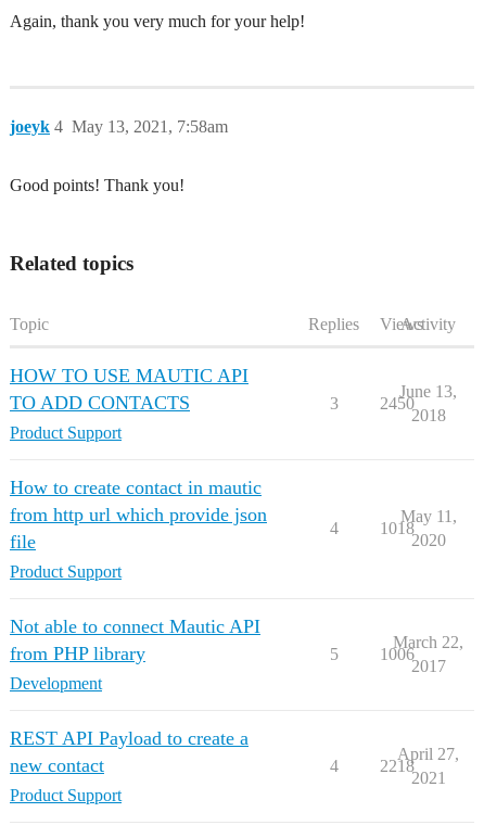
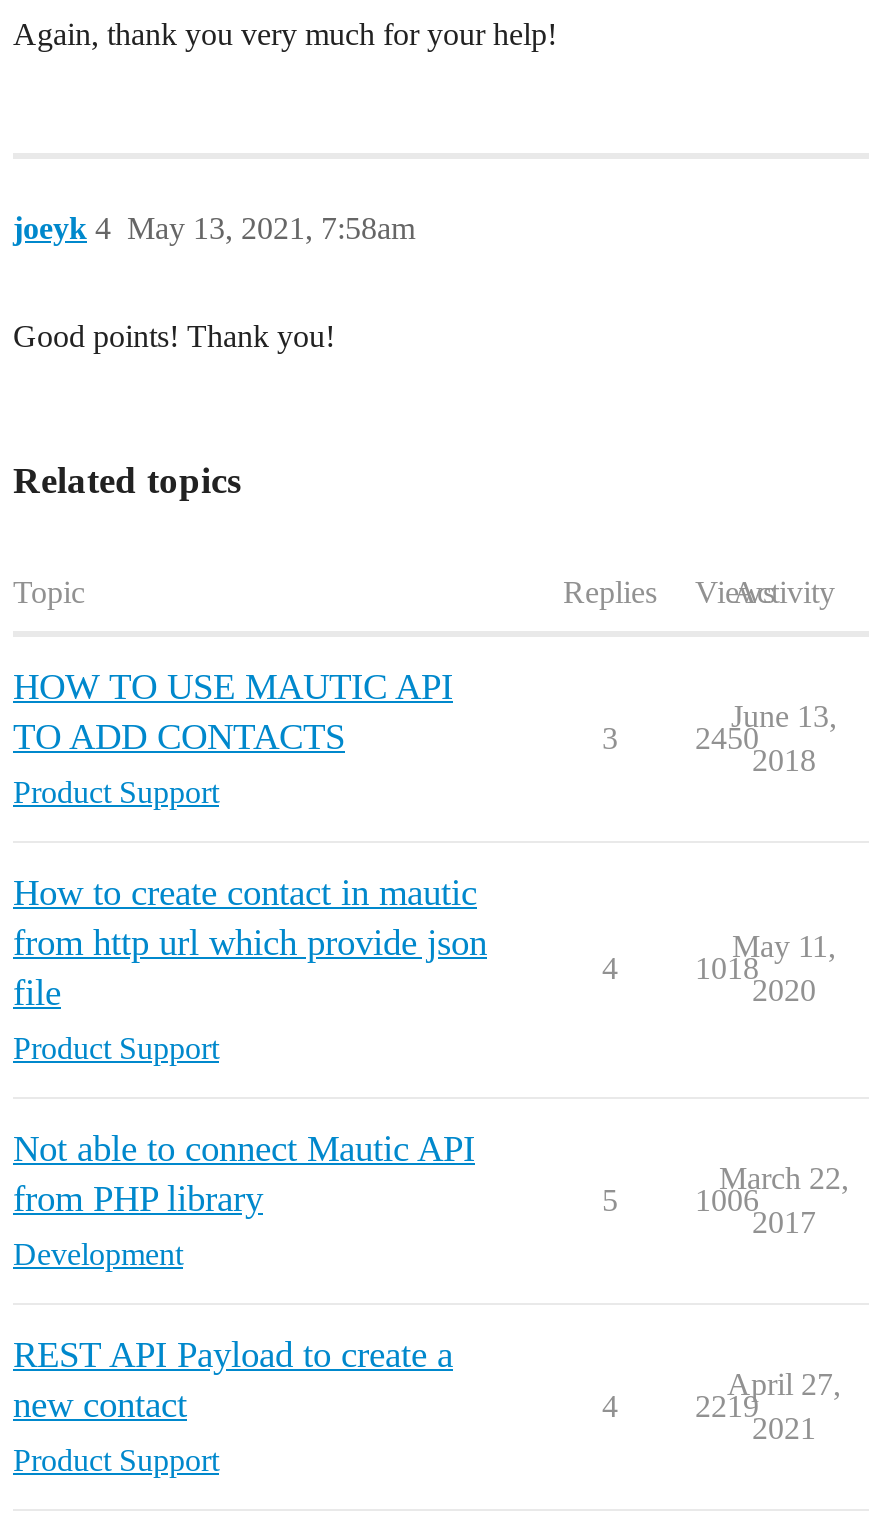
- 2218
+ 2219
